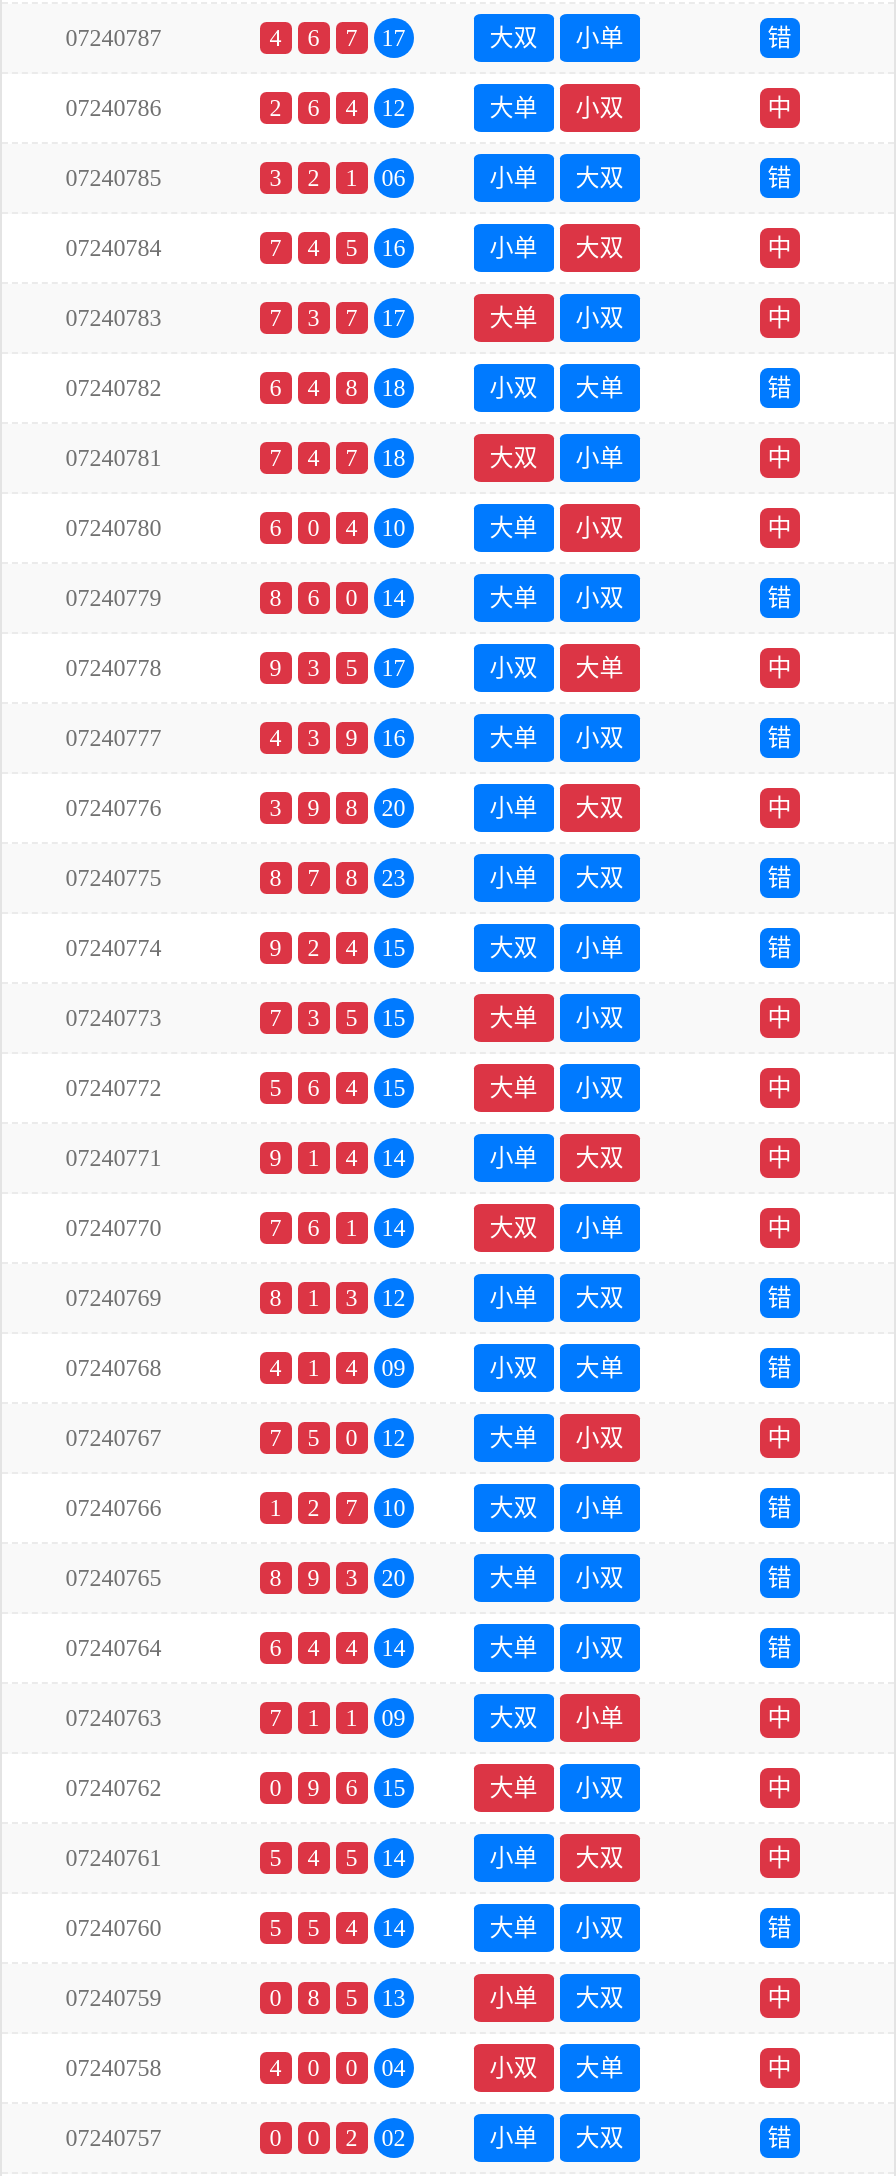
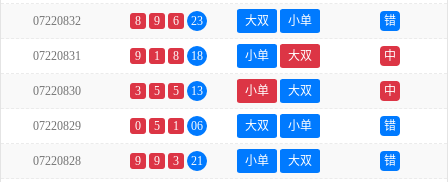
- 07240787
- 4
+ 07220832
+ 8
+ 9

- 7
- 17
+ 23

- 07240786
- 2
- 6
- 4
- 12
- 大单
- 小双
- 中
- 07240785
- 3
- 2
+ 07220831
+ 9

- 06
- 小单
- 大双
- 错
- 07240784
- 7
- 4
- 5
- 16
+ 8
+ 18

- 07240783
- 7
- 3
- 7
- 17
- 大单
- 小双
- 中
- 07240782
- 6
- 4
- 8
- 18
- 小双
- 大单
- 错
- 07240781
- 7
- 4
- 7
- 18
- 大双
- 小单
- 中
- 07240780
- 6
- 0
- 4
- 10
- 大单
- 小双
- 中
- 07240779
- 8
- 6
- 0
- 14
- 大单
- 小双
- 错
- 07240778
- 9
+ 07220830

- 17
- 小双
- 大单
- 中
- 07240777
- 4
- 3
- 9
- 16
- 大单
- 小双
- 错
- 07240776
- 3
- 9
- 8
- 20
- 小单
- 大双
- 中
- 07240775
- 8
- 7
- 8
- 23
- 小单
- 大双
- 错
- 07240774
- 9
- 2
- 4
- 15
- 大双
- 小单
- 错
- 07240773
- 7
- 3
- 5
- 15
- 大单
- 小双
- 中
- 07240772
- 5
- 6
- 4
- 15
- 大单
- 小双
- 中
- 07240771
- 9
- 1
- 4
- 14
- 小单
- 大双
- 中
- 07240770
- 7
- 6
- 1
- 14
- 大双
- 小单
- 中
- 07240769
- 8
- 1
- 3
- 12
- 小单
- 大双
- 错
- 07240768
- 4
- 1
- 4
- 09
- 小双
- 大单
- 错
- 07240767
- 7
- 5
- 0
- 12
- 大单
- 小双
- 中
- 07240766
- 1
- 2
- 7
- 10
- 大双
- 小单
- 错
- 07240765
- 8
- 9
- 3
- 20
- 大单
- 小双
- 错
- 07240764
- 6
- 4
- 4
- 14
- 大单
- 小双
- 错
- 07240763
- 7
- 1
- 1
- 09
- 大双
- 小单
- 中
- 07240762
- 0
- 9
- 6
- 15
- 大单
- 小双
- 中
- 07240761
- 5
- 4
- 5
- 14
- 小单
- 大双
- 中
- 07240760
- 5
- 5
- 4
- 14
- 大单
- 小双
- 错
- 07240759
- 0
- 8

- 07240758
- 4
+ 07220829

- 0
- 04
- 小双
- 大单
- 中
+ 5
+ 1
+ 06
+ 大双
+ 小单
+ 错

- 07240757
- 0
- 0
- 2
- 02
+ 07220828
+ 9
+ 9
+ 3
+ 21
